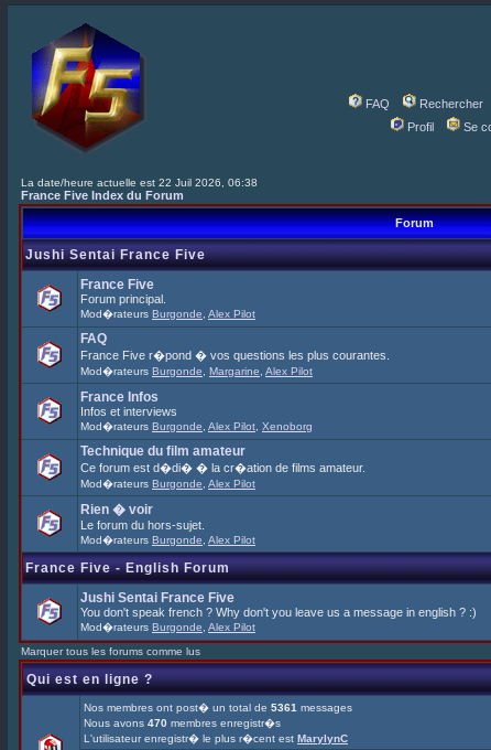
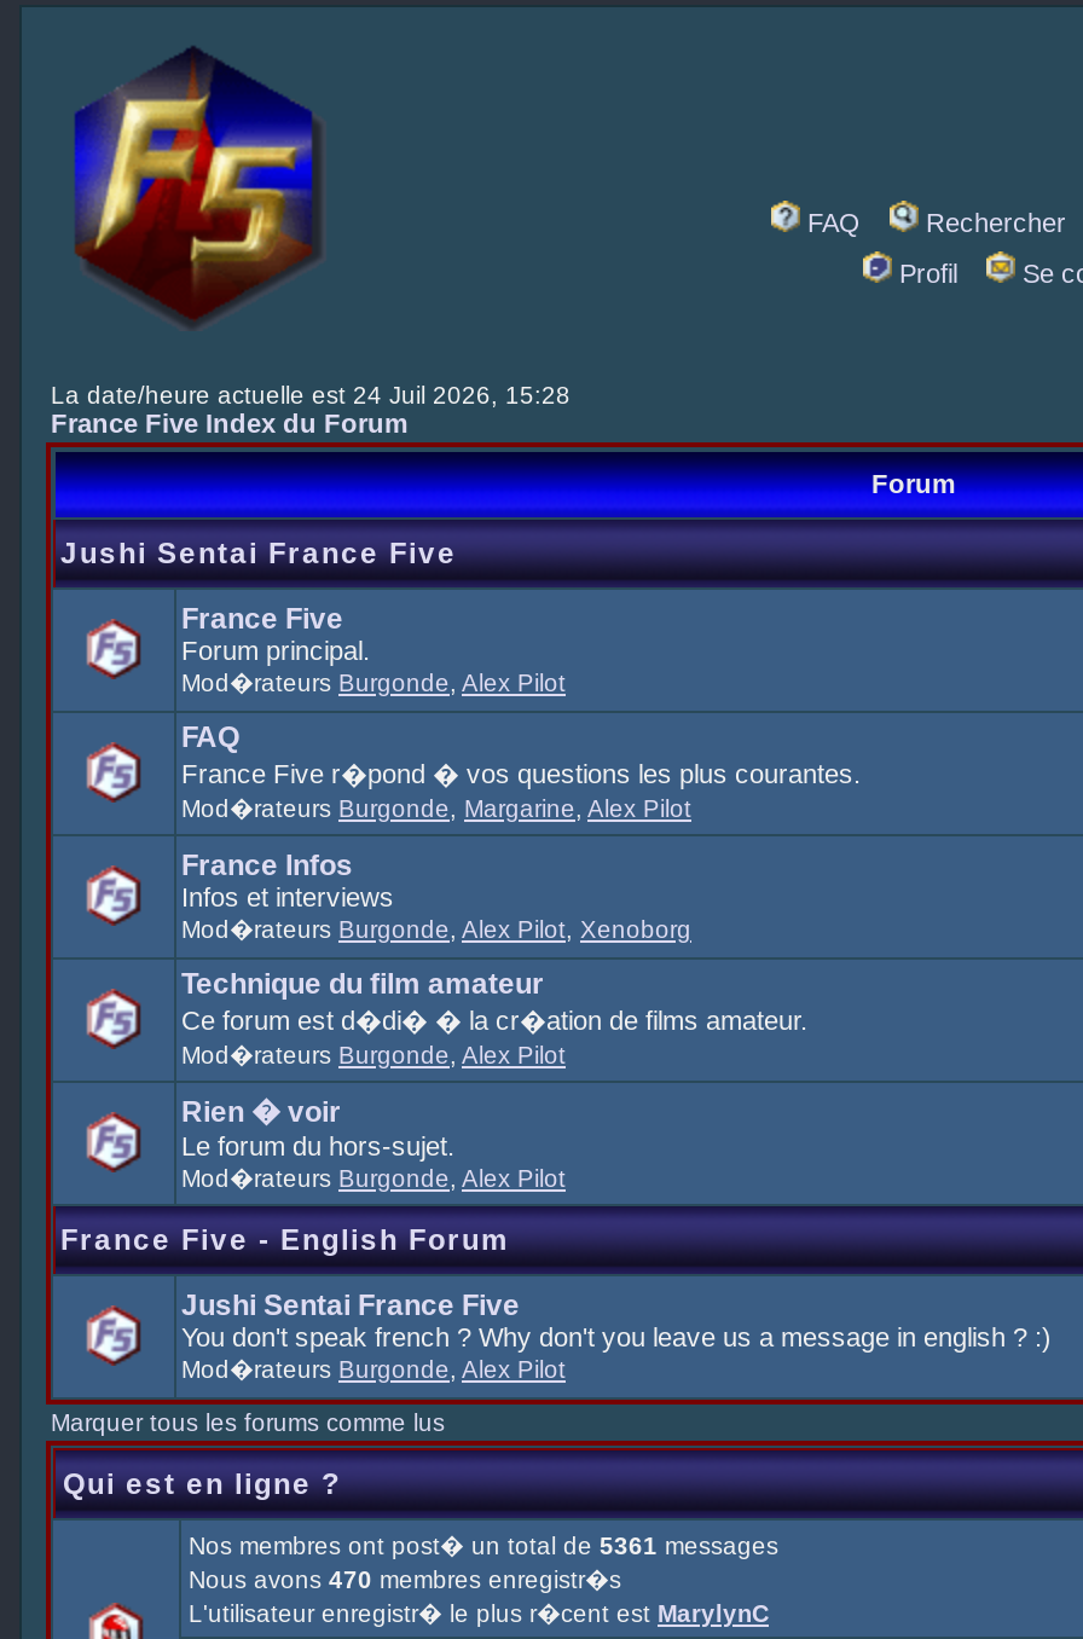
- La date/heure actuelle est 22 Juil 2026, 06:38
+ La date/heure actuelle est 24 Juil 2026, 15:28
